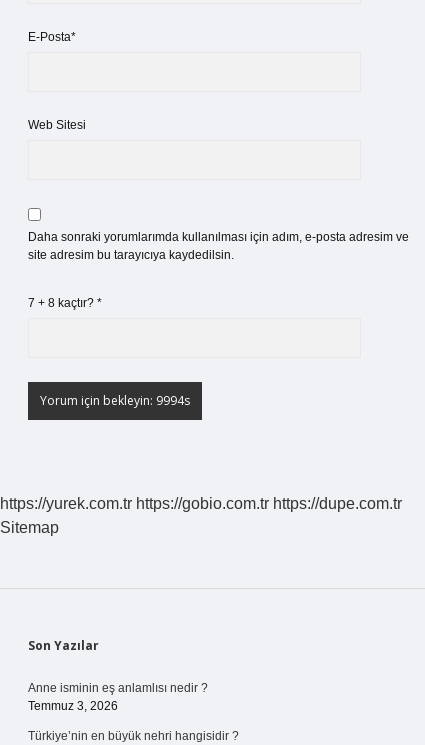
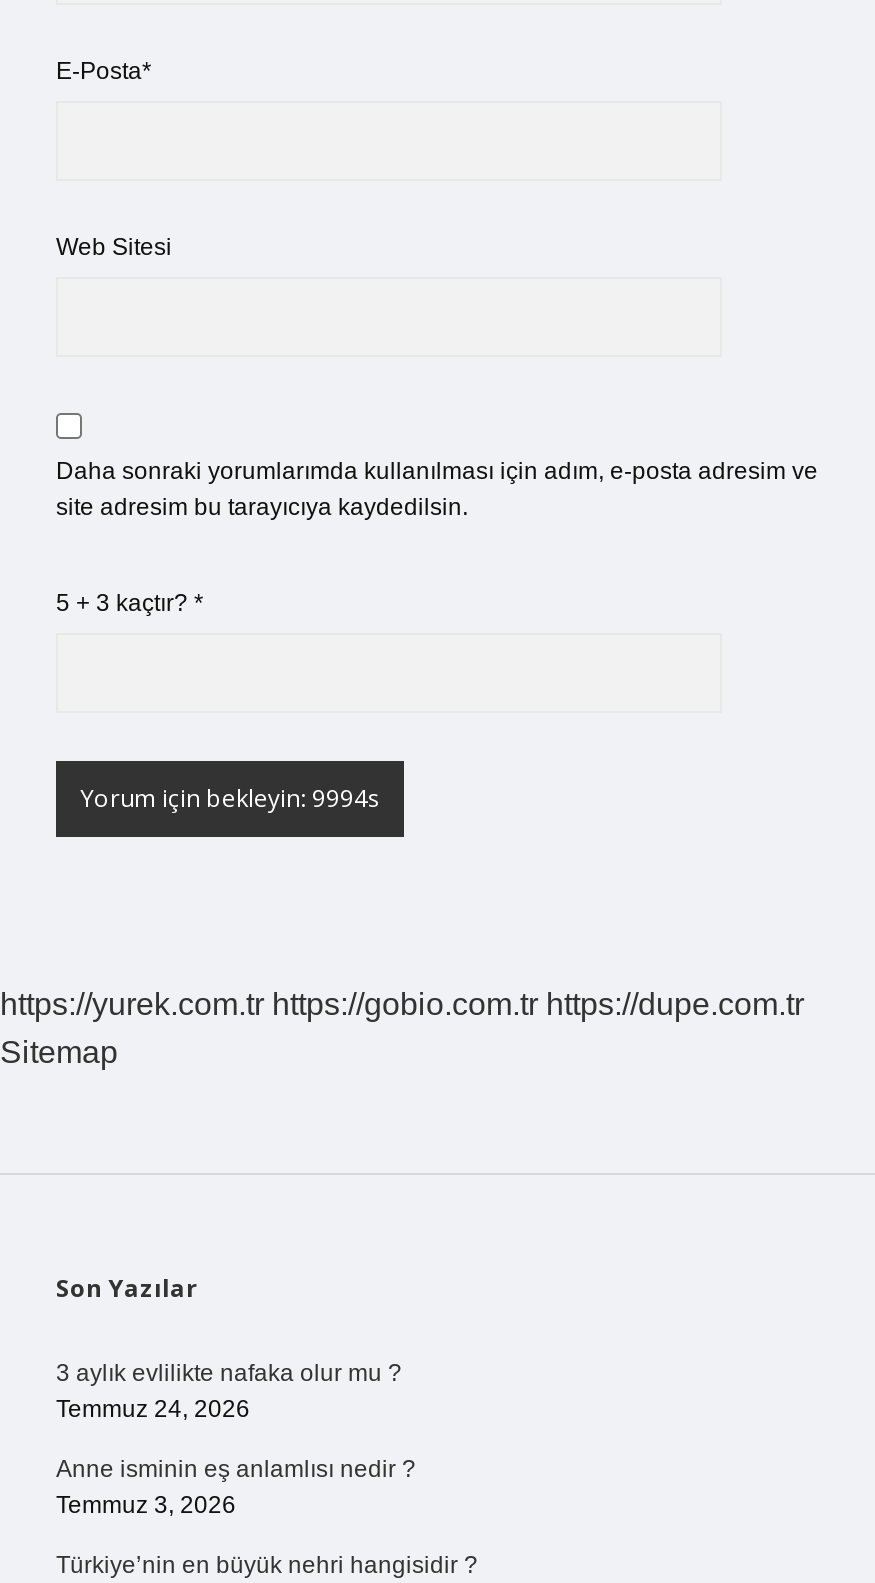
- 7 + 8 kaçtır? *
+ 5 + 3 kaçtır? *

+ 3 aylık evlilikte nafaka olur mu ?
+ Temmuz 24, 2026
